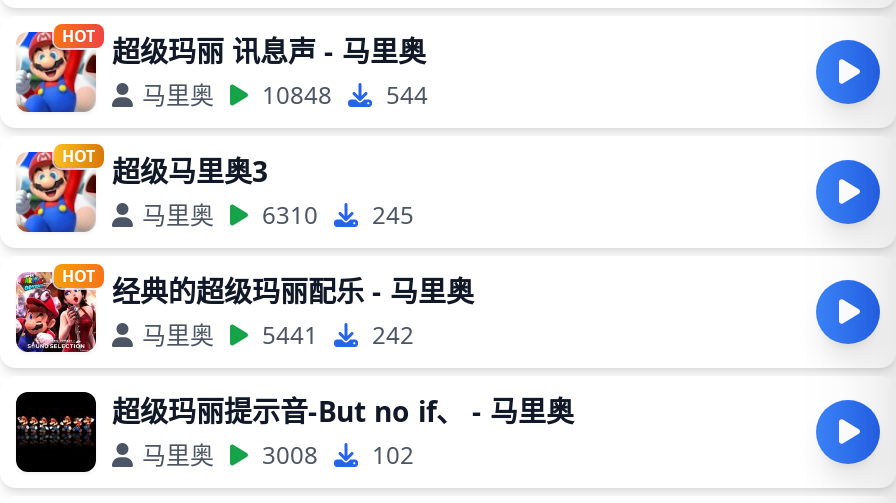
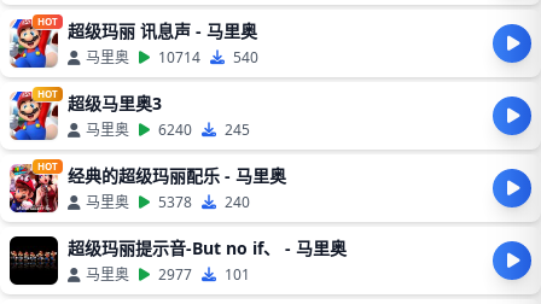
- 10848
+ 10714

- 544
+ 540

- 马里奥 6310 245
+ 马里奥 6240 245

- 5441
+ 5378

- 242
+ 240

- 3008
- 102
+ 2977
+ 101
